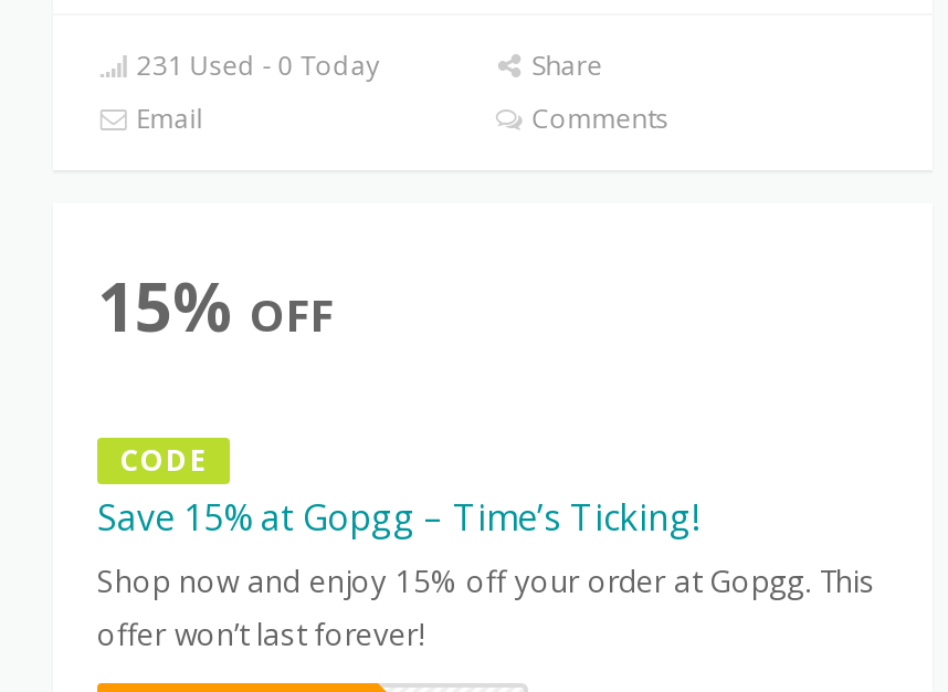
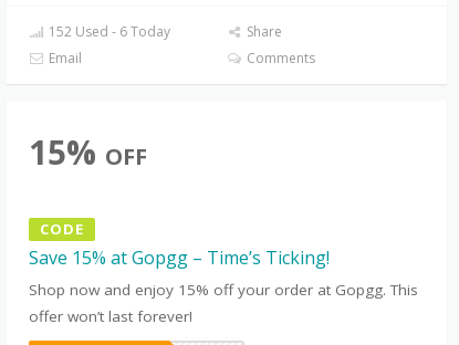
- 231 Used - 0 Today
+ 152 Used - 6 Today
